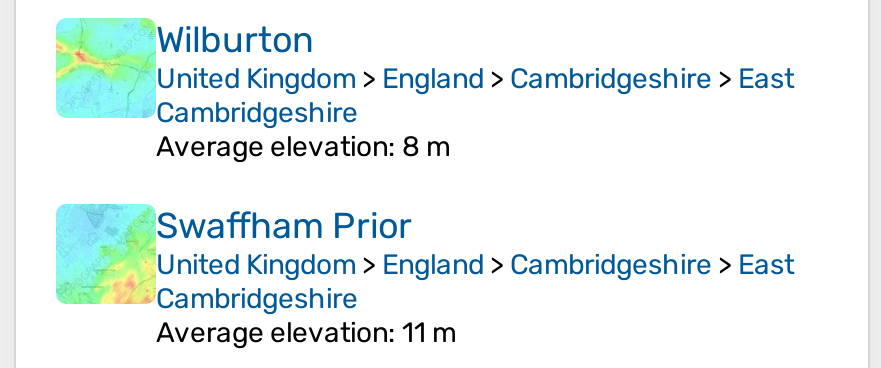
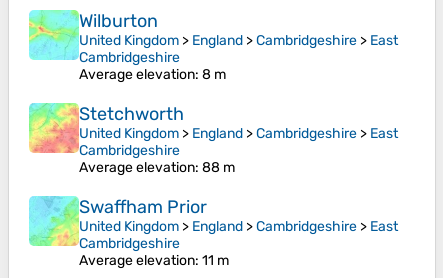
+ [image]
+ Stetchworth
+ United Kingdom > England > Cambridgeshire > East
+ Cambridgeshire
+ Average elevation: 88 m
